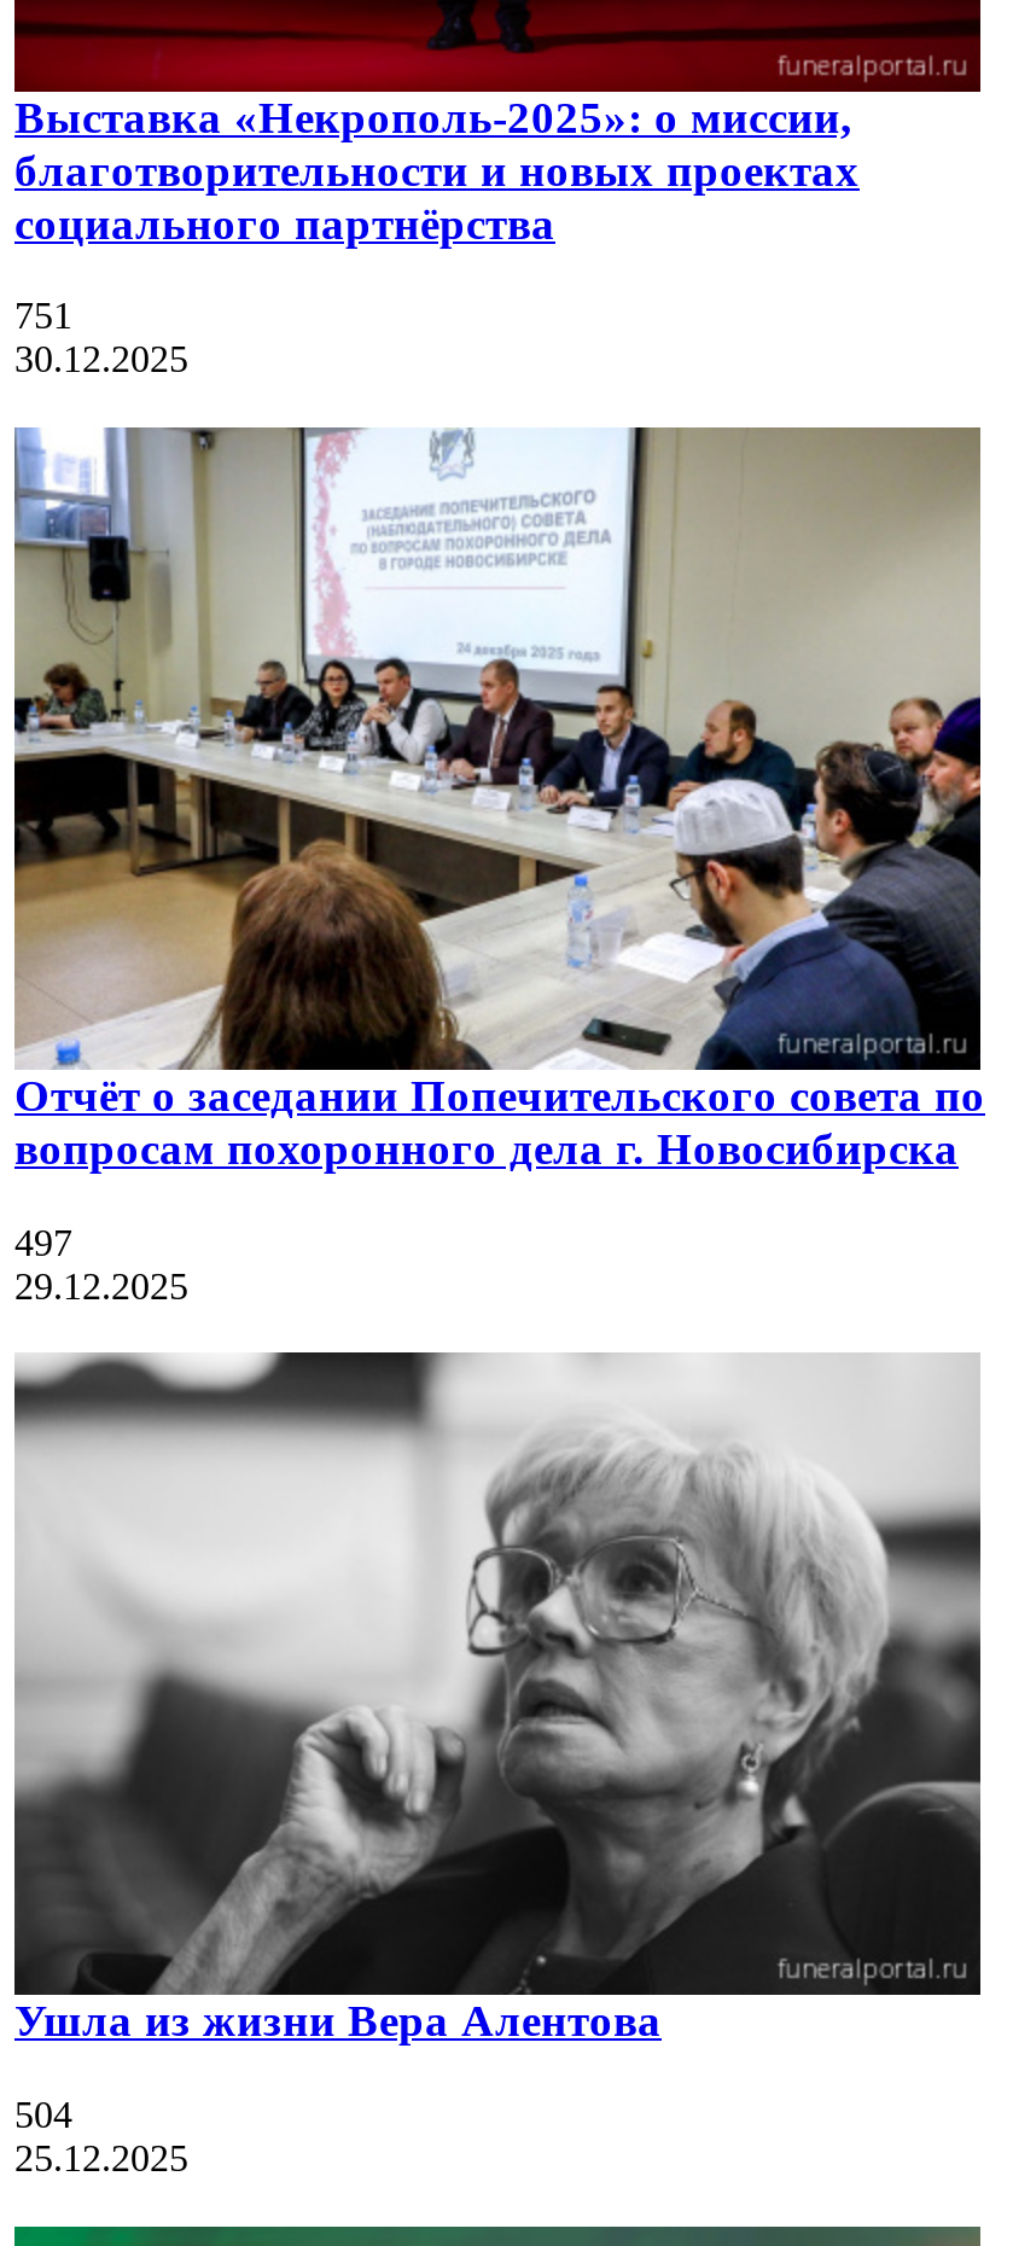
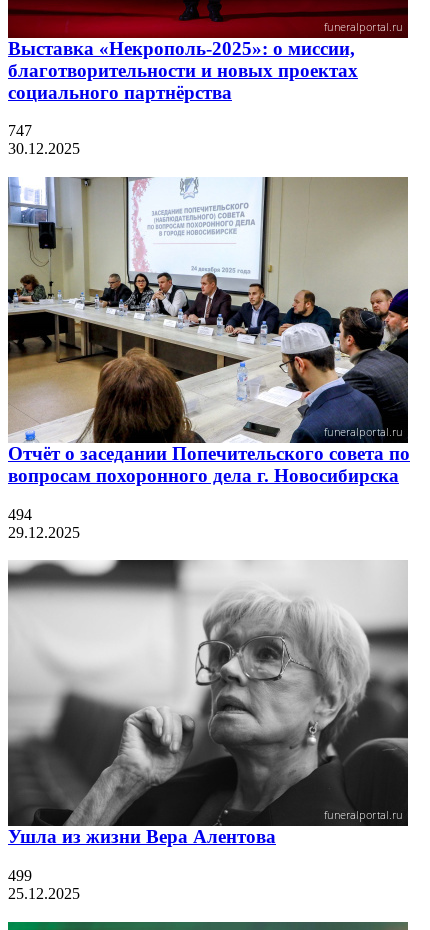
- 751
+ 747

- 497
+ 494

- 504
+ 499
